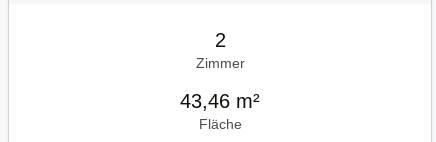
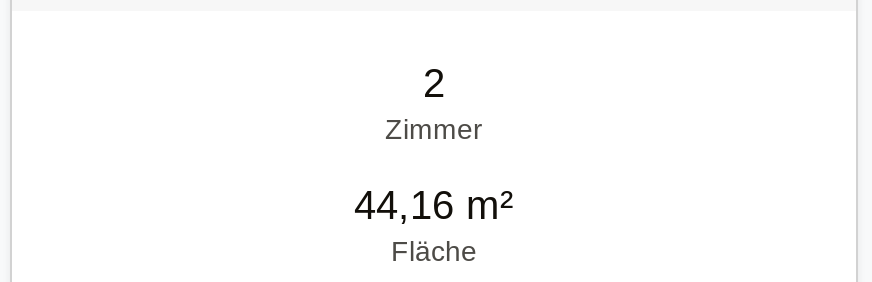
- 43,46 m²
+ 44,16 m²
